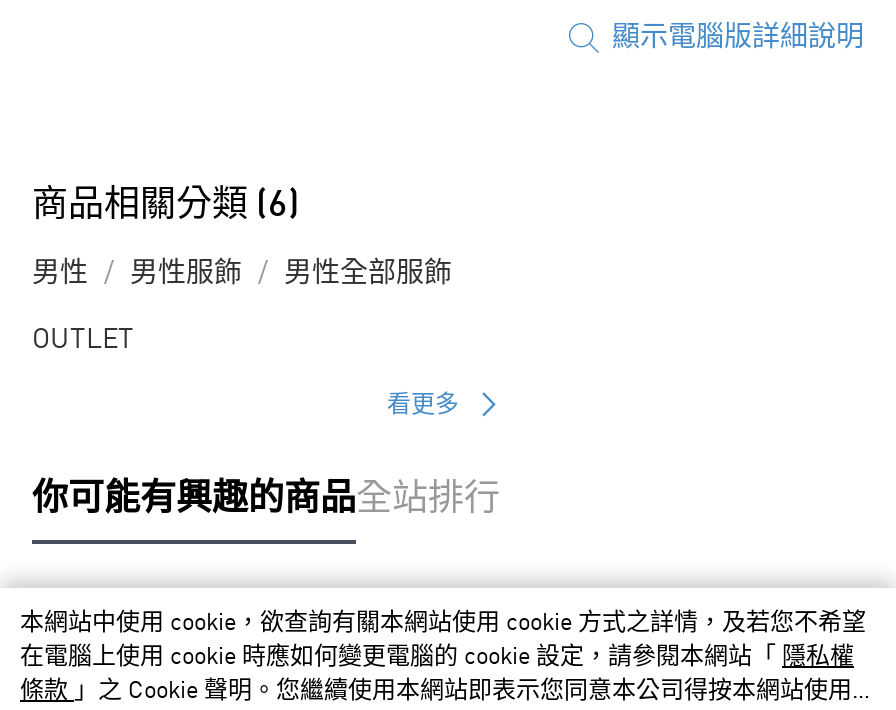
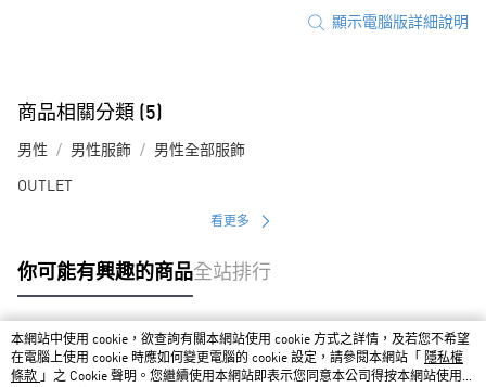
- 商品相關分類 (6)
+ 商品相關分類 (5)
